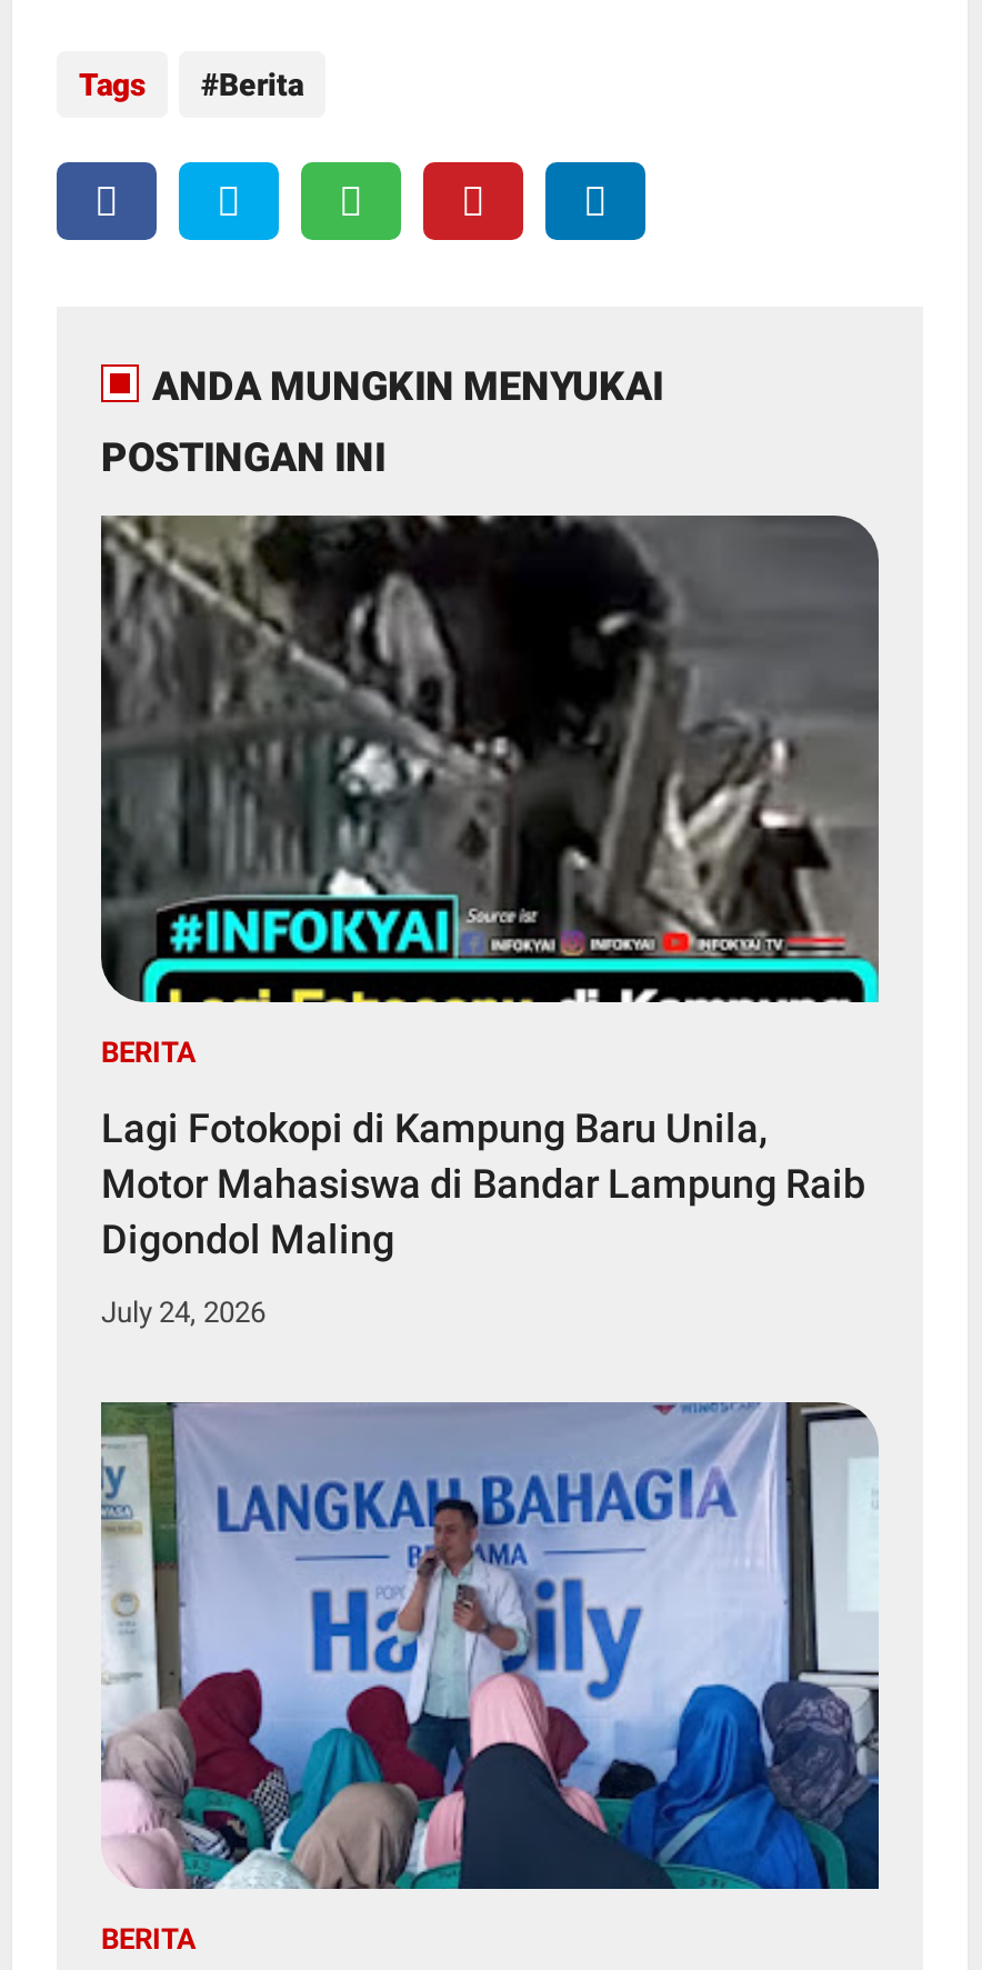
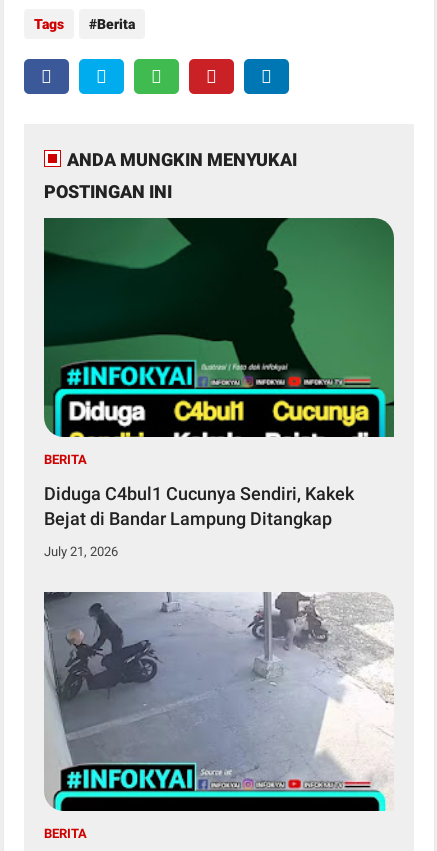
- [image]
+ [image]

- Lagi Fotokopi di Kampung Baru Unila,
- Motor Mahasiswa di Bandar Lampung Raib
- Digondol Maling
+ Diduga C4bul1 Cucunya Sendiri, Kakek
+ Bejat di Bandar Lampung Ditangkap

- July 24, 2026
+ July 21, 2026

- [image]
+ [image]
